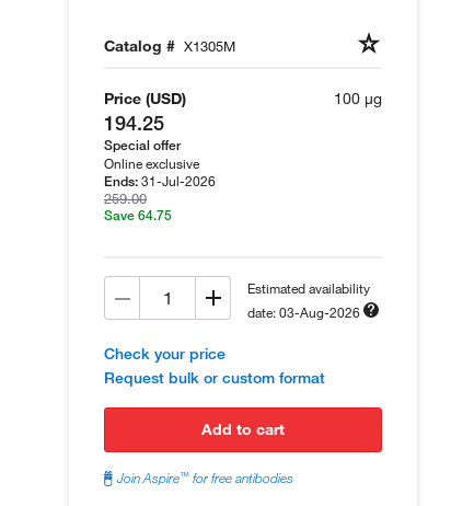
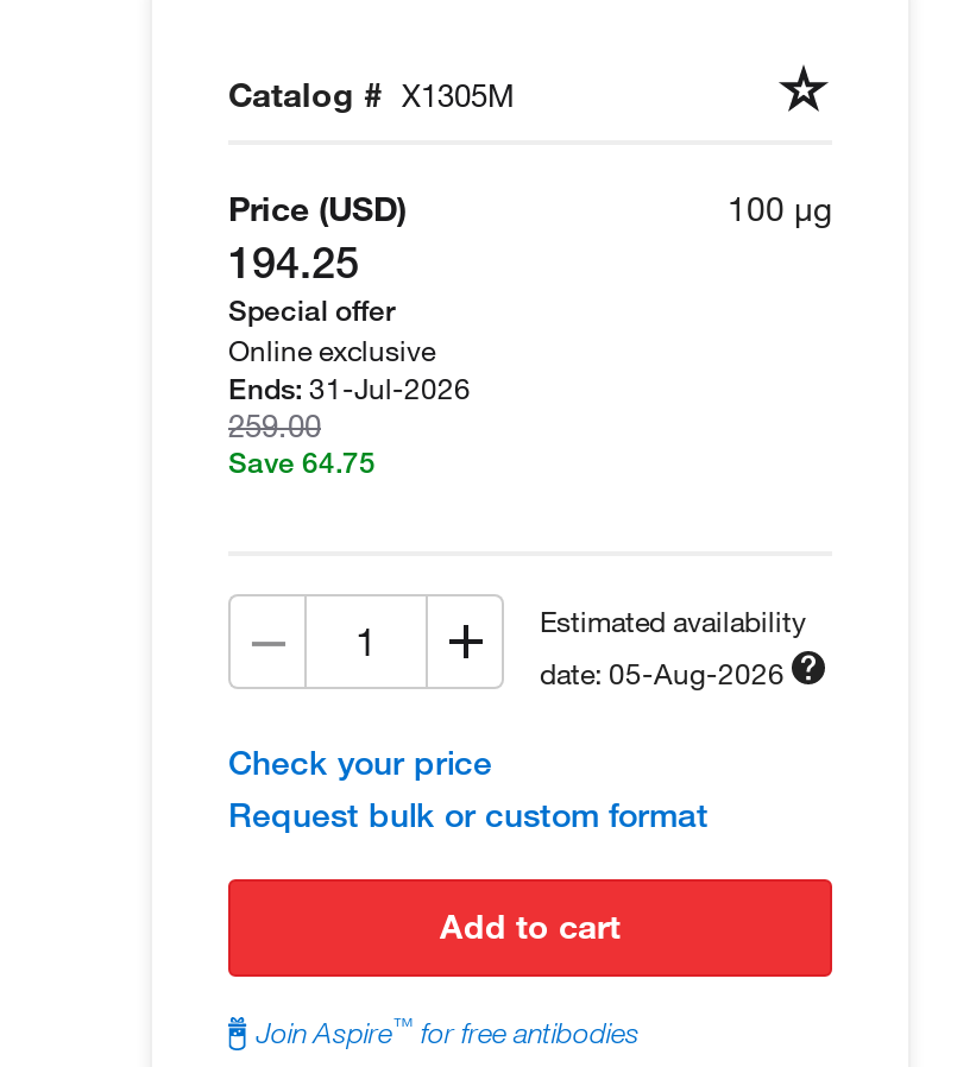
- date: 03-Aug-2026
+ date: 05-Aug-2026
